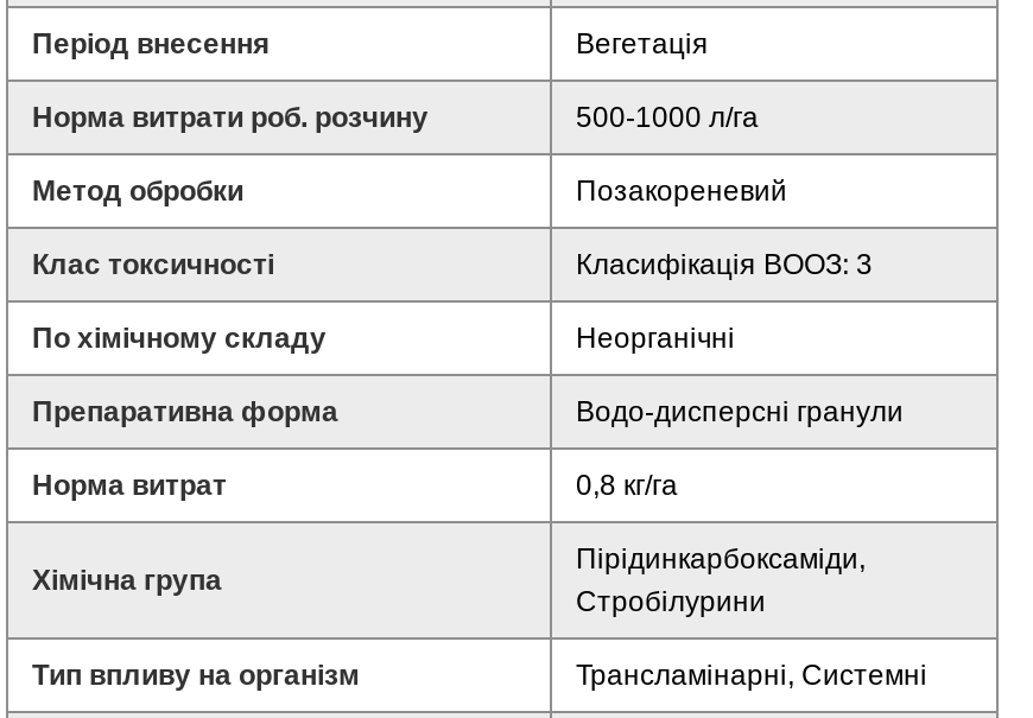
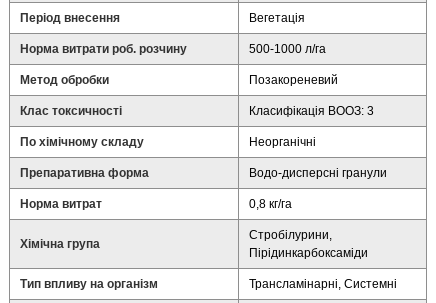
- Пірідинкарбоксаміди,
- Стробілурини
+ Стробілурини,
+ Пірідинкарбоксаміди
